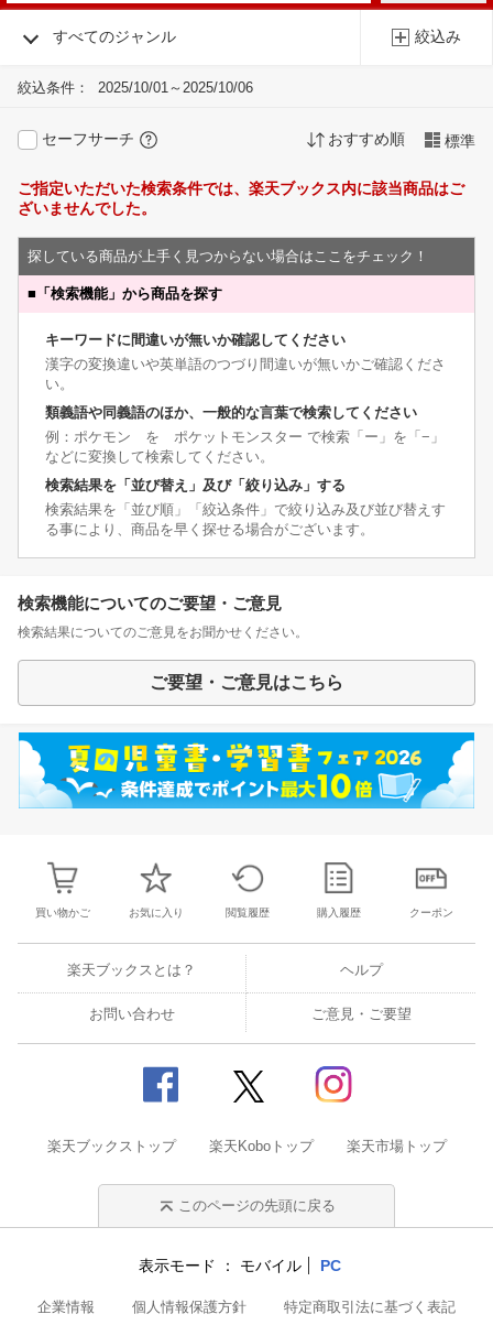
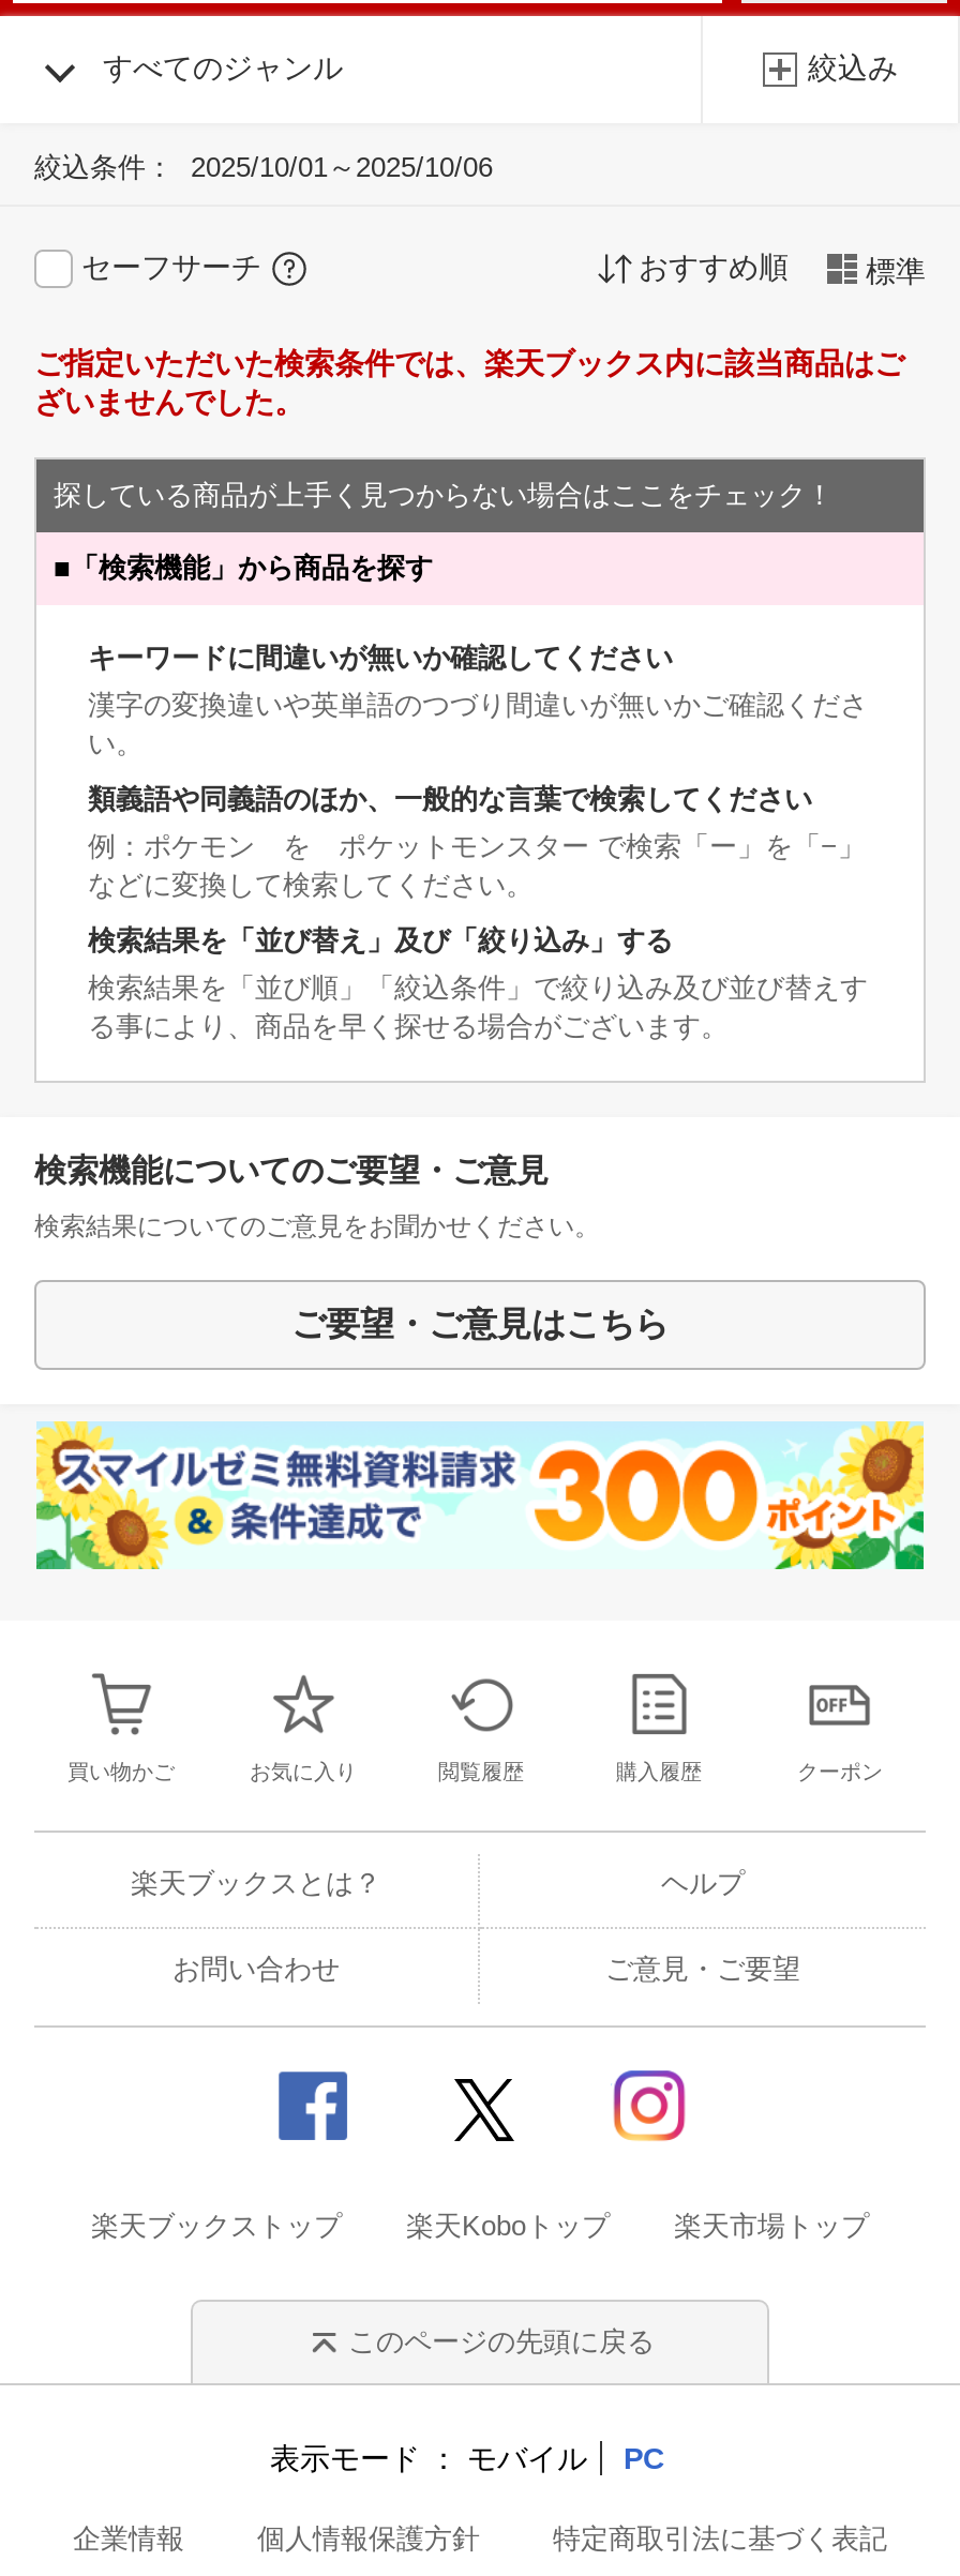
- [image]
+ [image]
